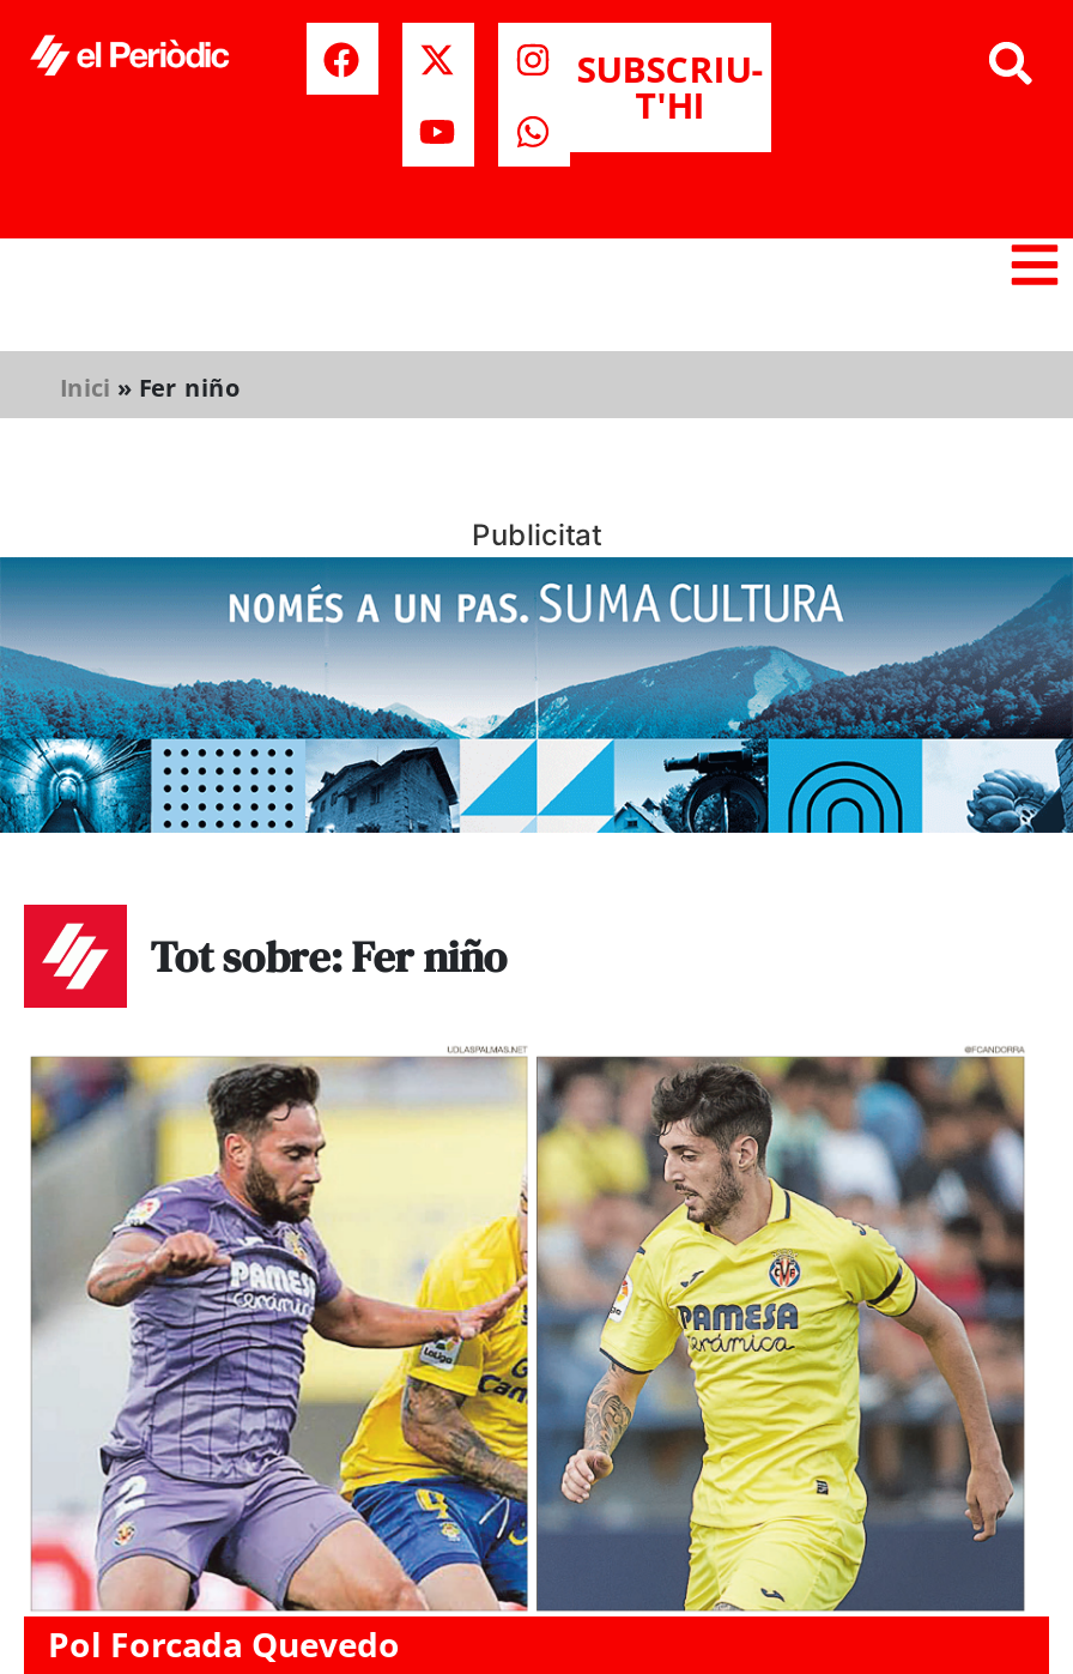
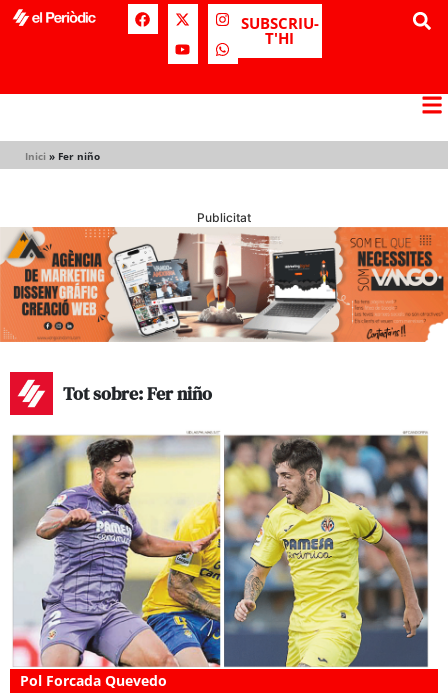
- [image]
+ [image]
